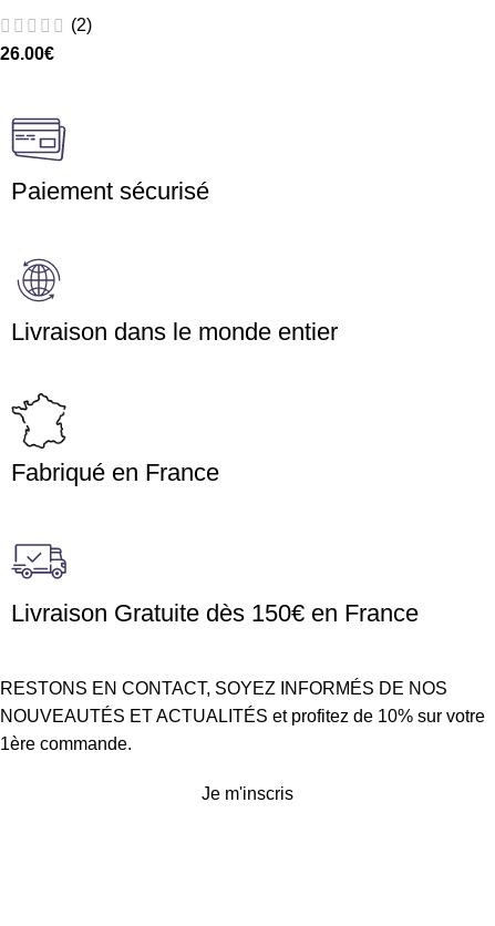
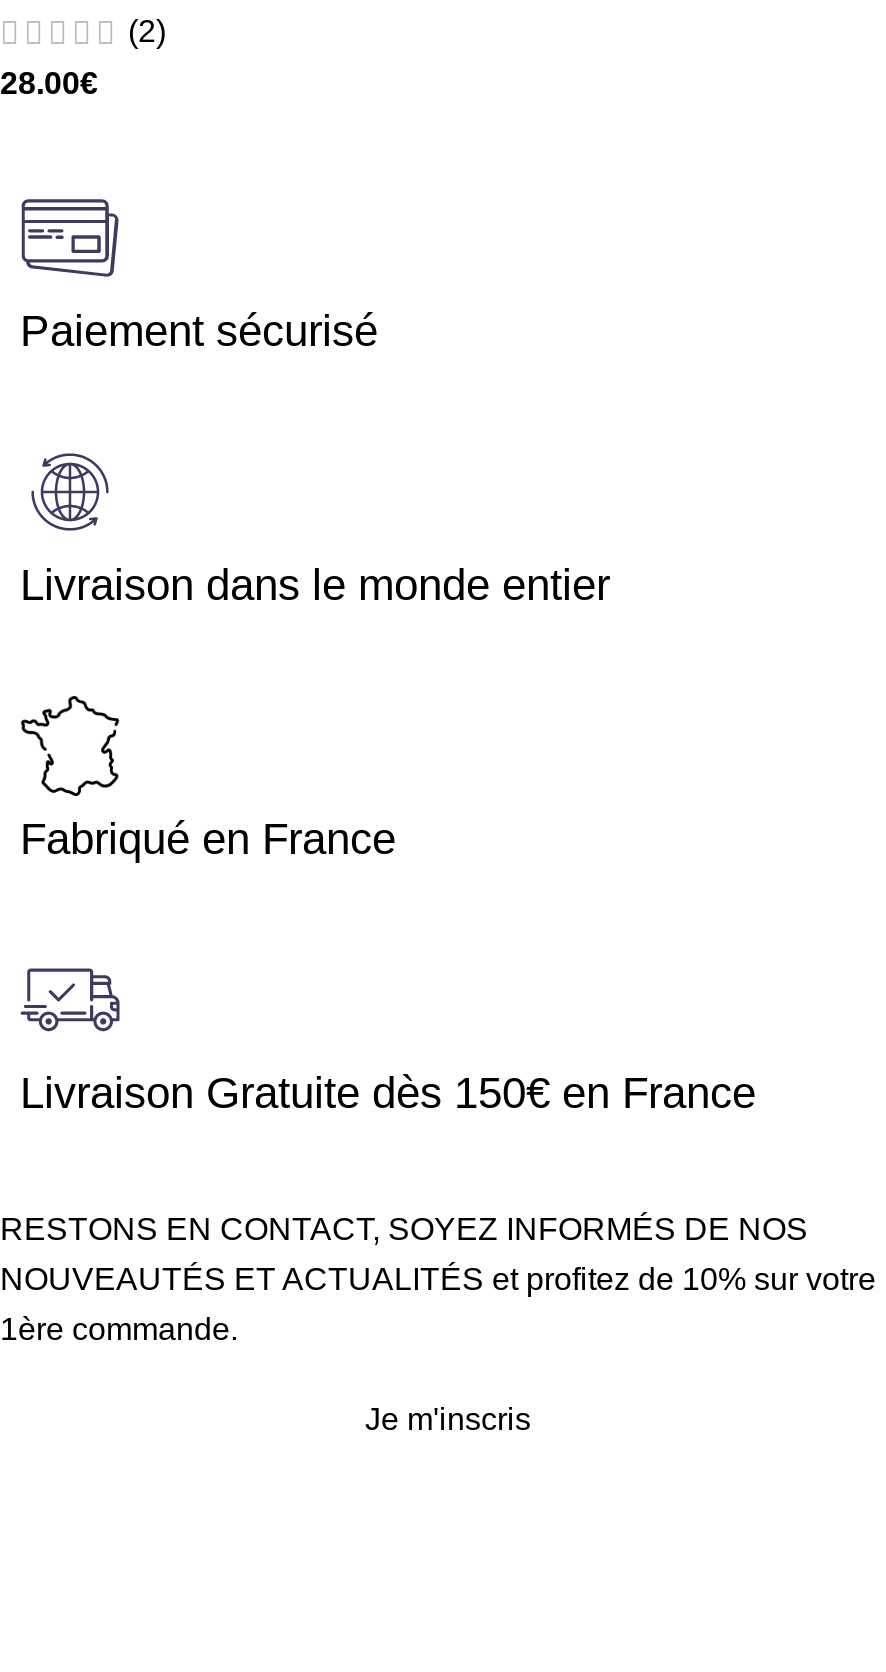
- 26.00€
+ 28.00€
